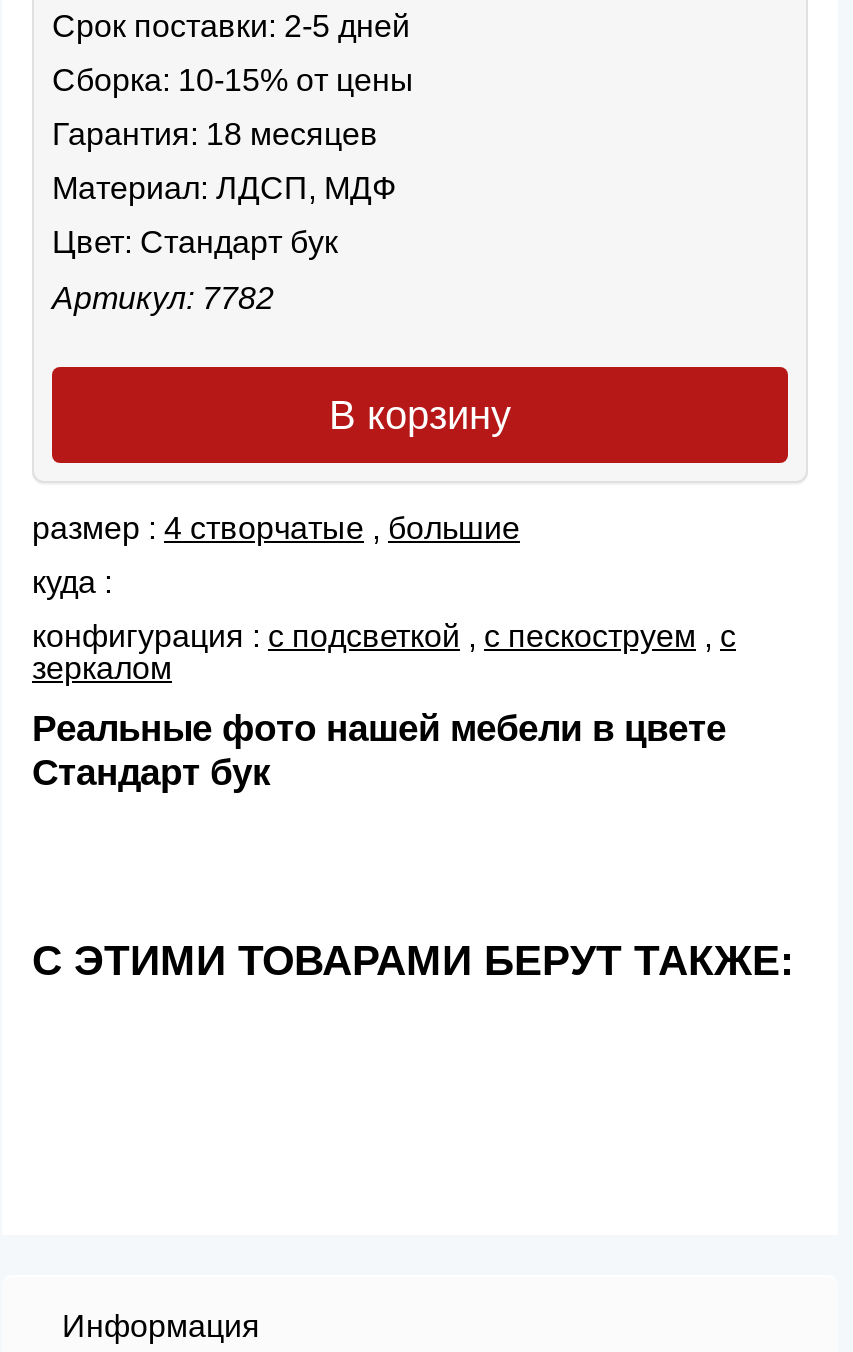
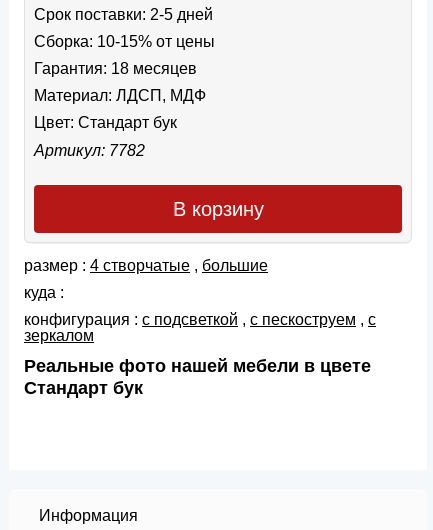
- С ЭТИМИ ТОВАРАМИ БЕРУТ ТАКЖЕ:
